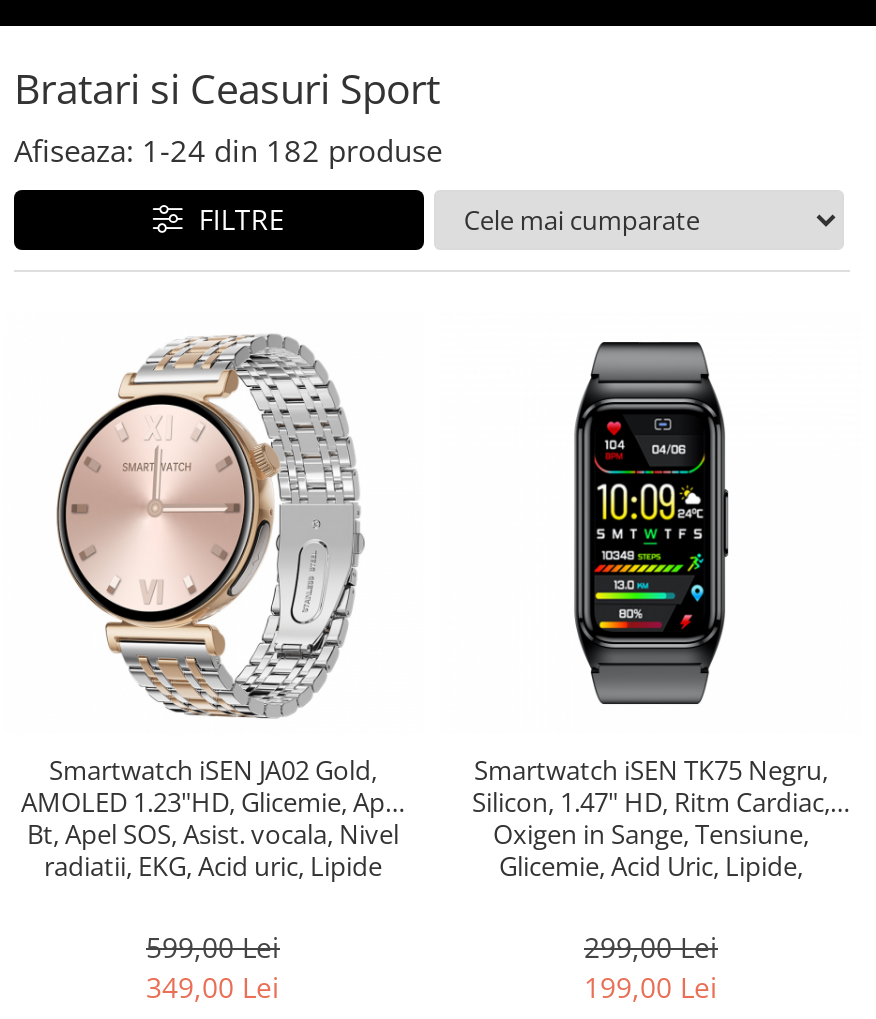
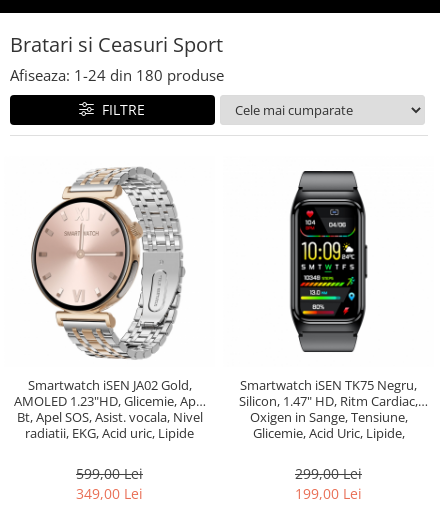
- Afiseaza: 1- 24 din 182 produse
+ Afiseaza: 1- 24 din 180 produse
